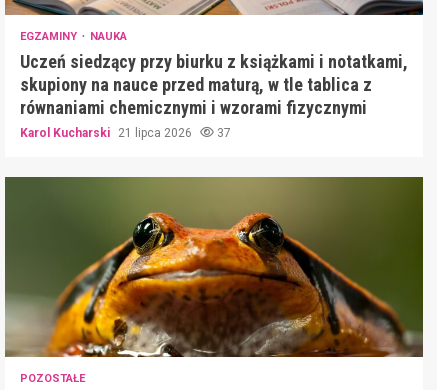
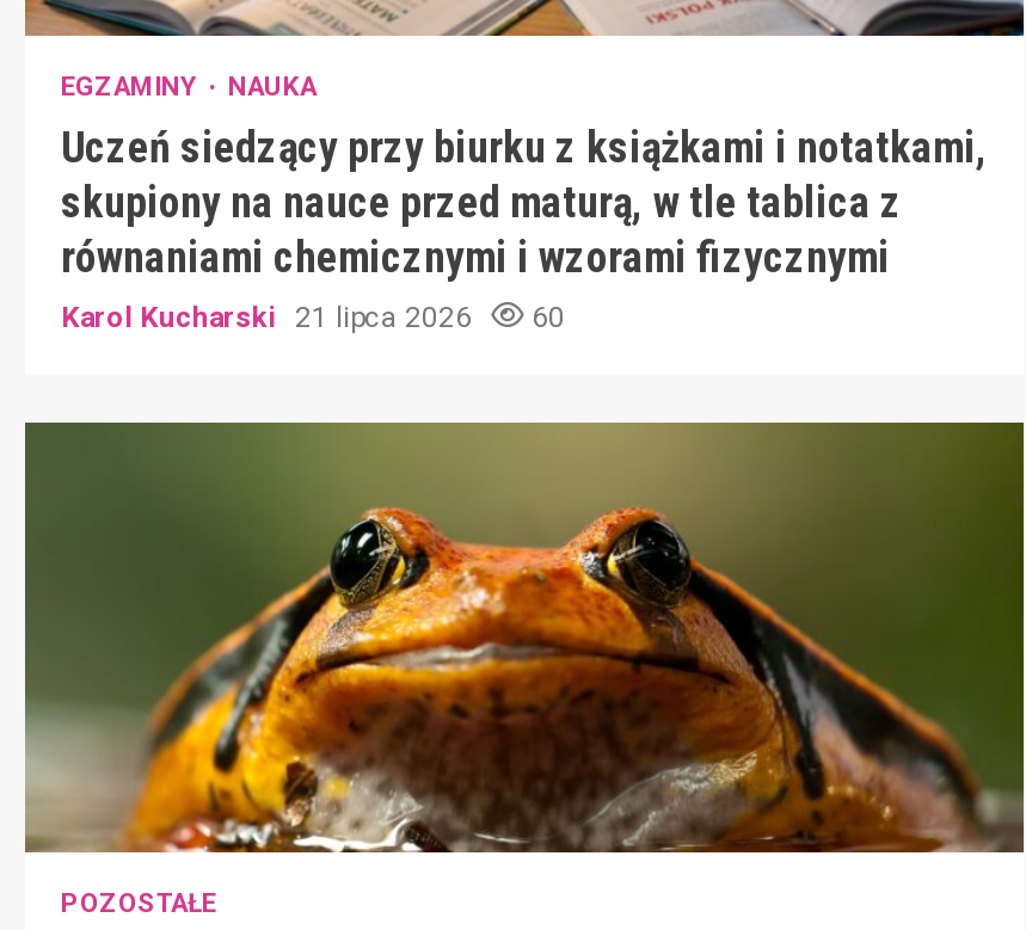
- Karol Kucharski 21 lipca 2026 37
+ Karol Kucharski 21 lipca 2026 60
